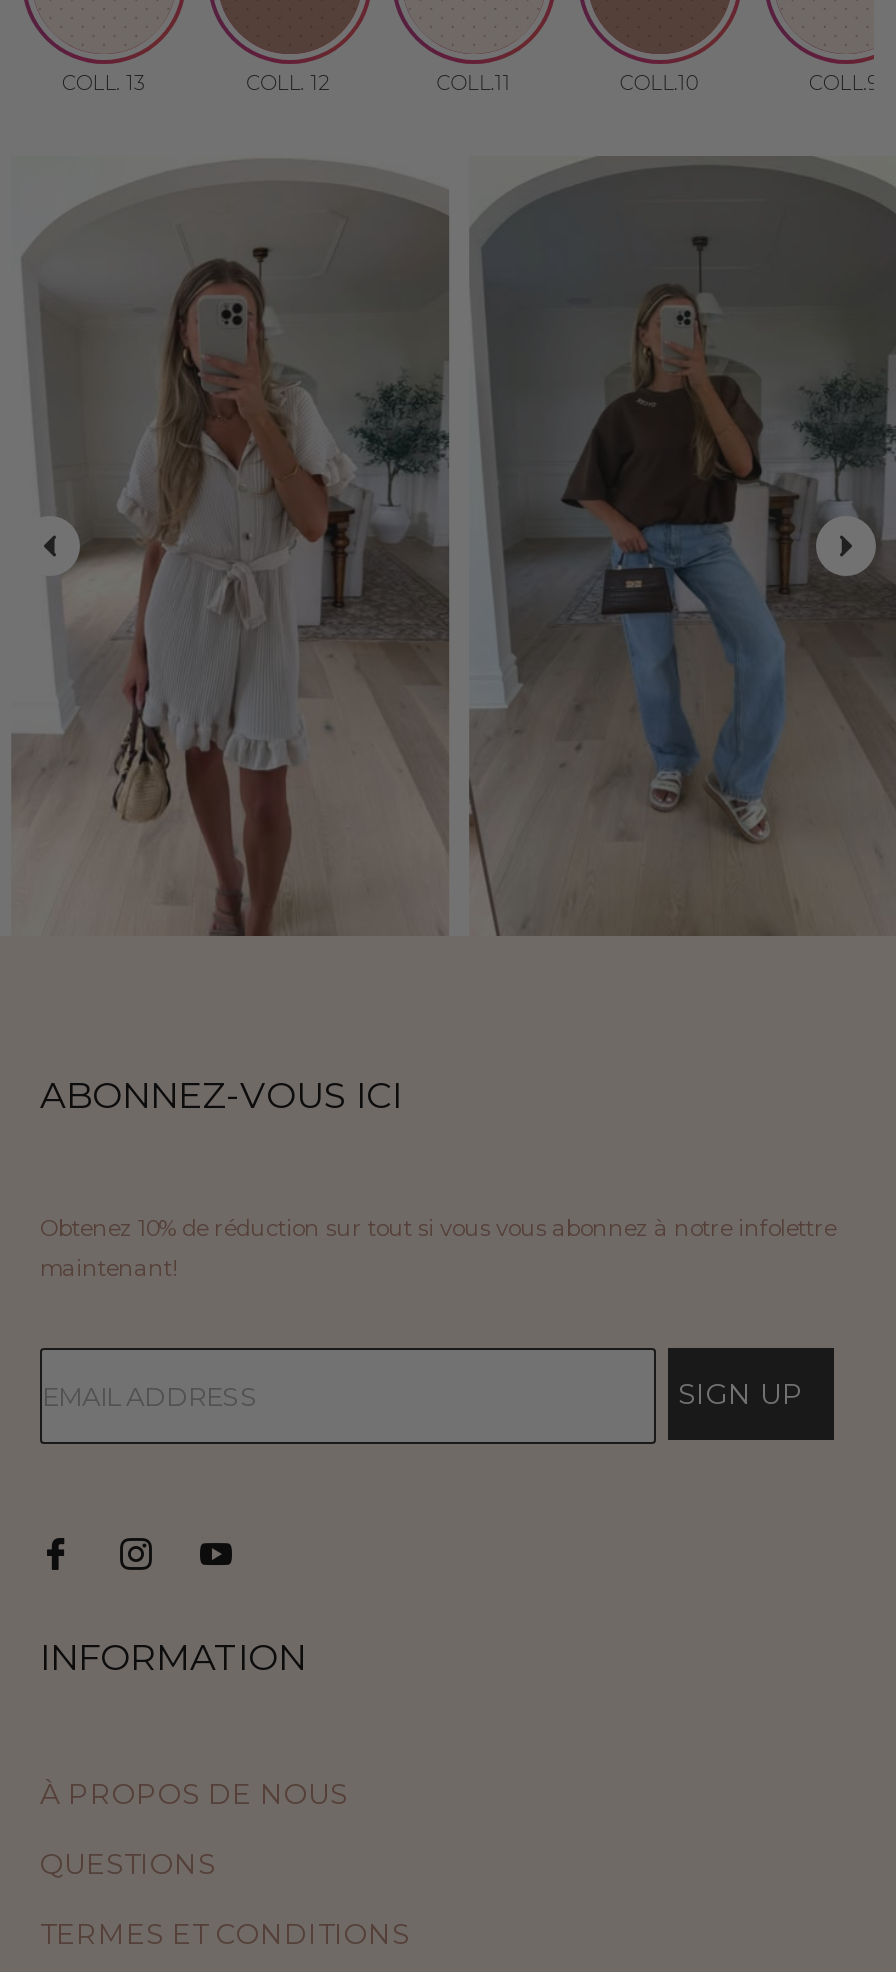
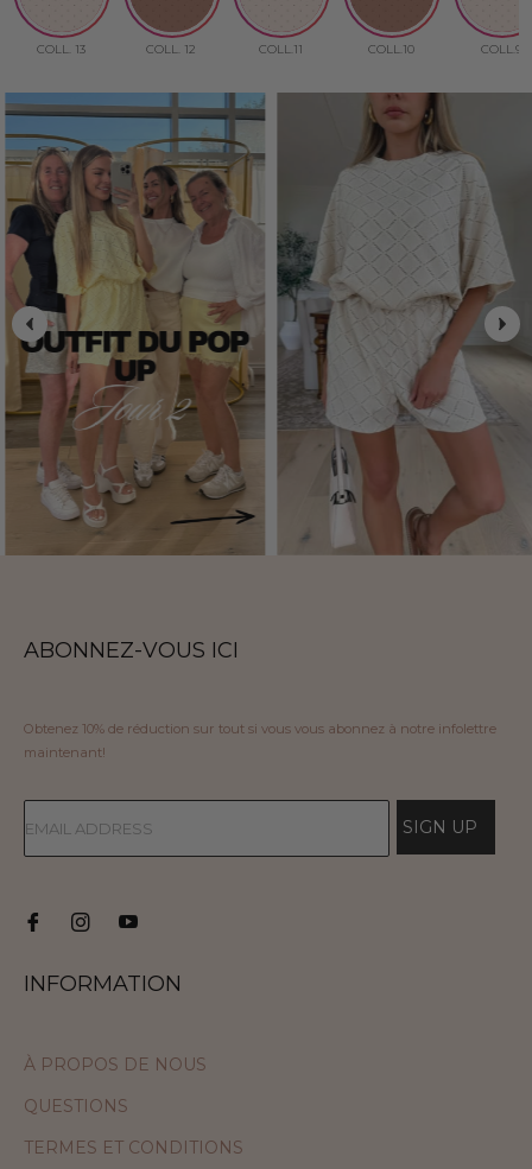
- [image]
+ [image]

- [image]
+ [image]
